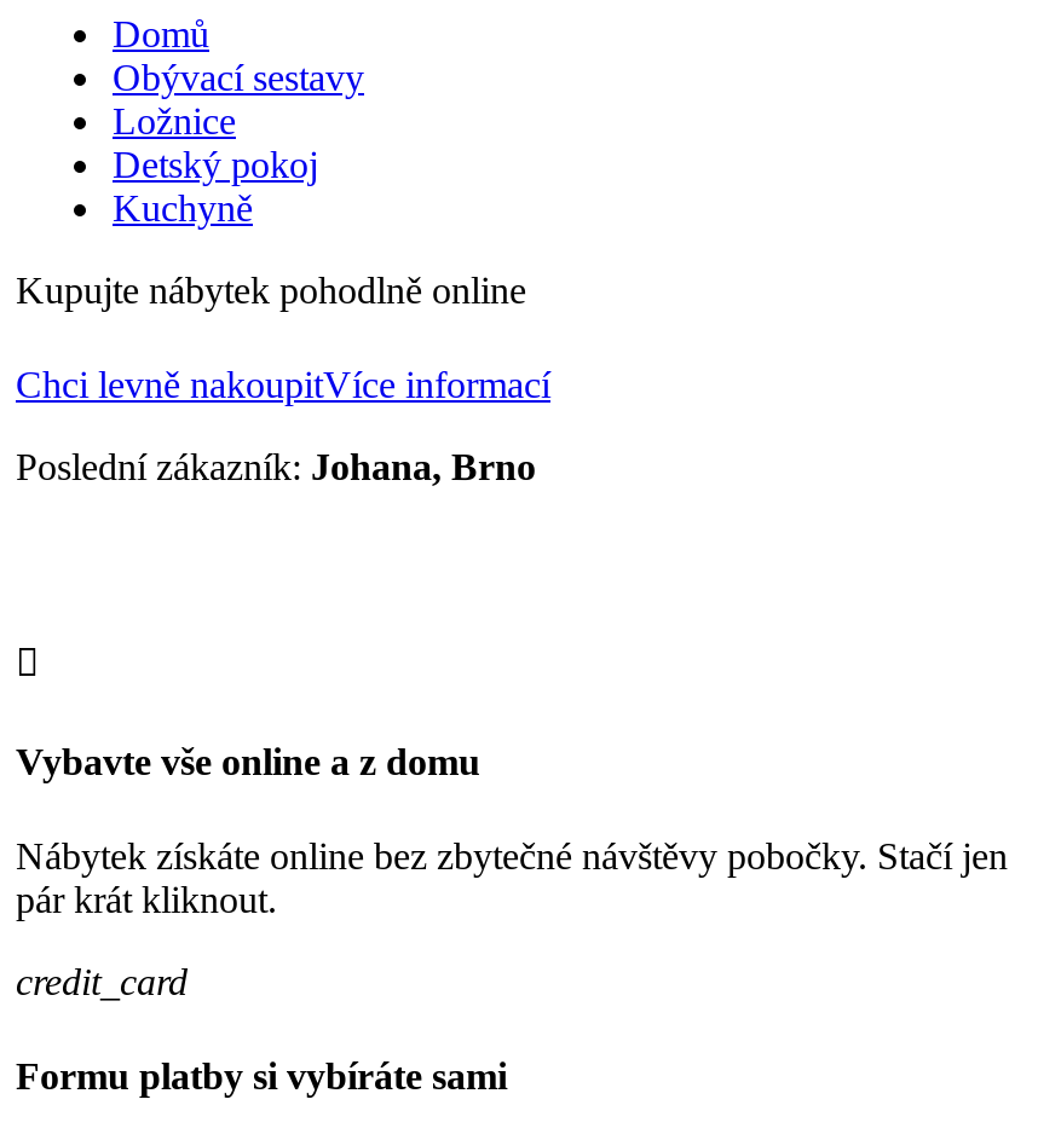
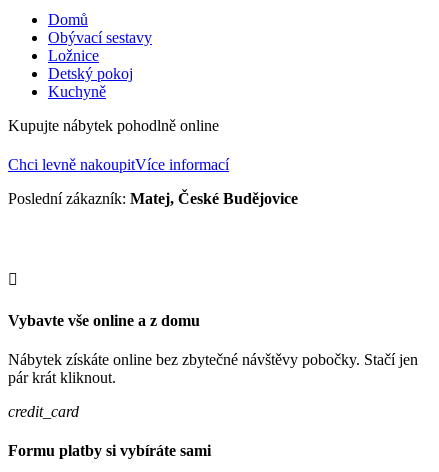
- Poslední zákazník: Johana, Brno
+ Poslední zákazník: Matej, České Budějovice
